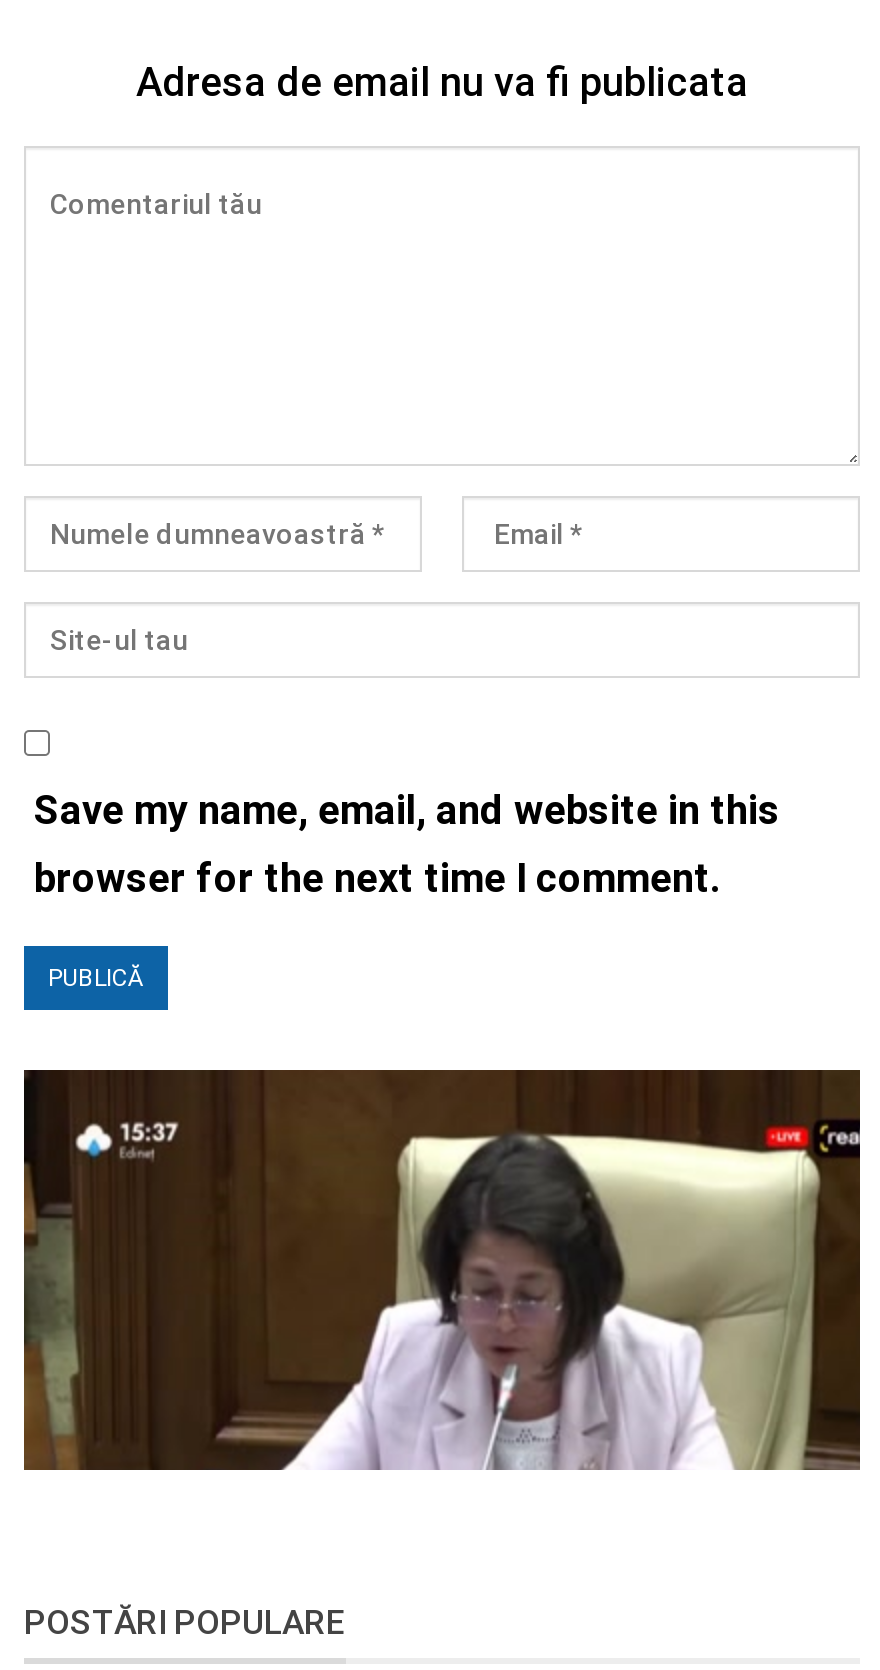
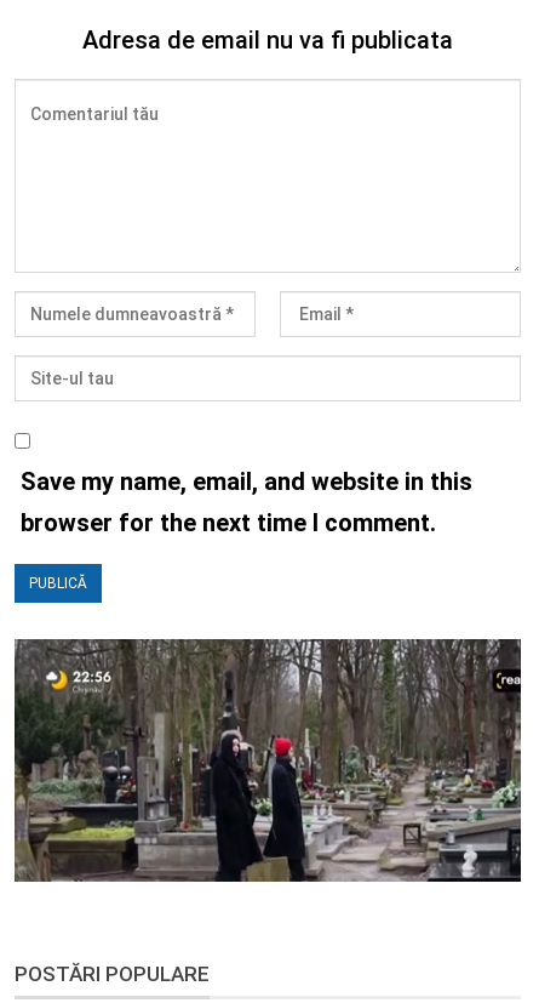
- [image]
+ [image]
